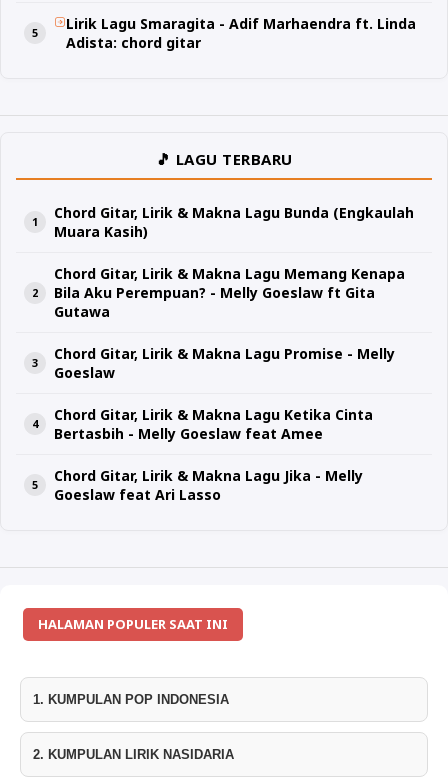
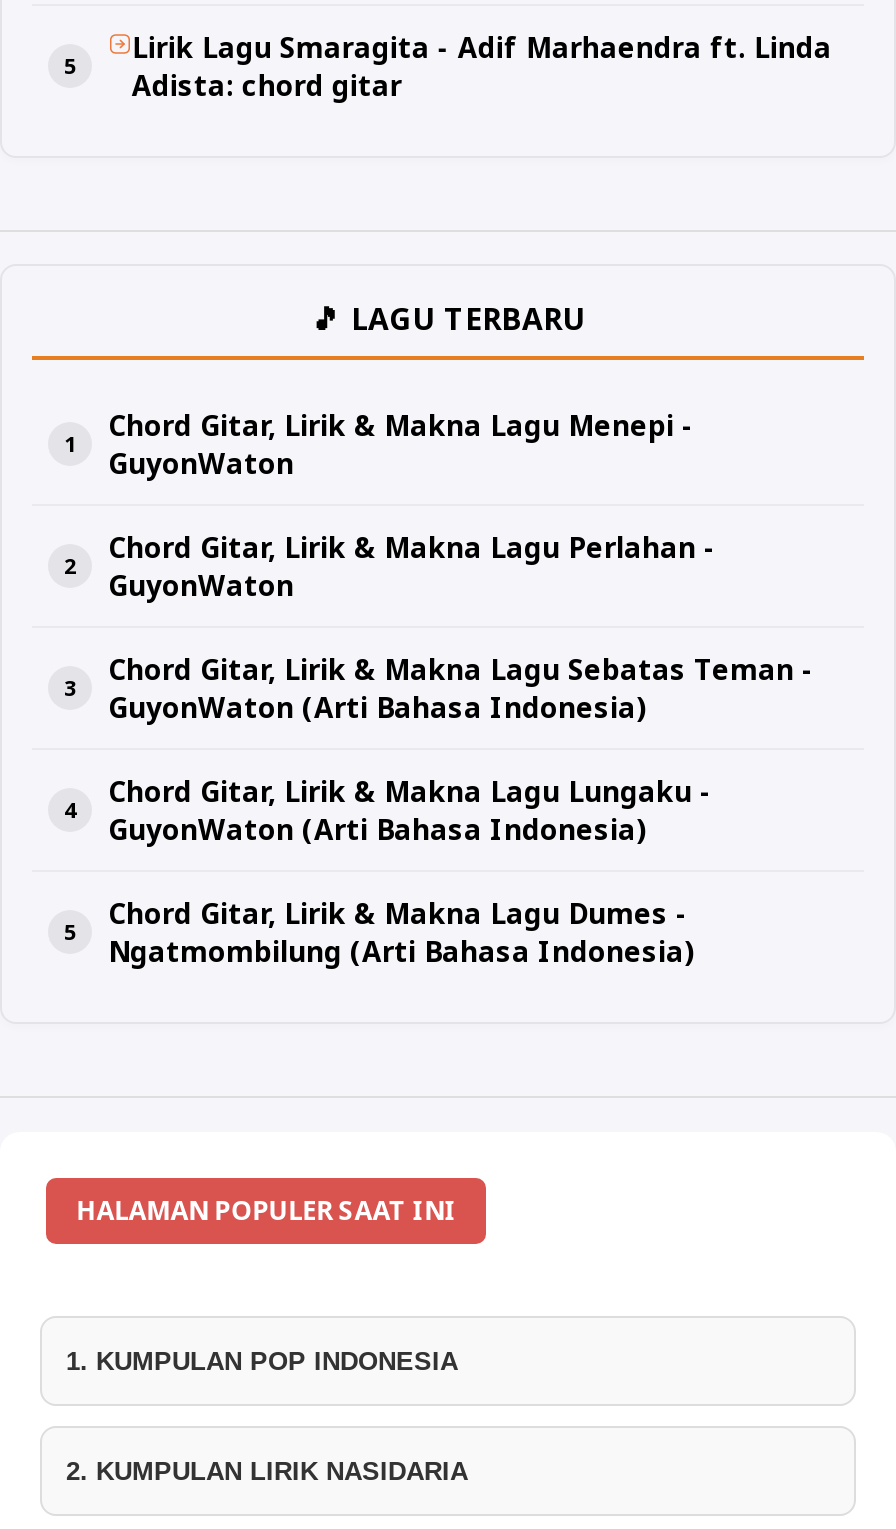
- Chord Gitar, Lirik & Makna Lagu Bunda (Engkaulah
- Muara Kasih)
+ Chord Gitar, Lirik & Makna Lagu Menepi -
+ GuyonWaton

- Chord Gitar, Lirik & Makna Lagu Memang Kenapa
- Bila Aku Perempuan? - Melly Goeslaw ft Gita
- Gutawa
+ Chord Gitar, Lirik & Makna Lagu Perlahan -
+ GuyonWaton

- Chord Gitar, Lirik & Makna Lagu Promise - Melly
- Goeslaw
+ Chord Gitar, Lirik & Makna Lagu Sebatas Teman -
+ GuyonWaton (Arti Bahasa Indonesia)

- Chord Gitar, Lirik & Makna Lagu Ketika Cinta
- Bertasbih - Melly Goeslaw feat Amee
+ Chord Gitar, Lirik & Makna Lagu Lungaku -
+ GuyonWaton (Arti Bahasa Indonesia)

- Chord Gitar, Lirik & Makna Lagu Jika - Melly
- Goeslaw feat Ari Lasso
+ Chord Gitar, Lirik & Makna Lagu Dumes -
+ Ngatmombilung (Arti Bahasa Indonesia)
